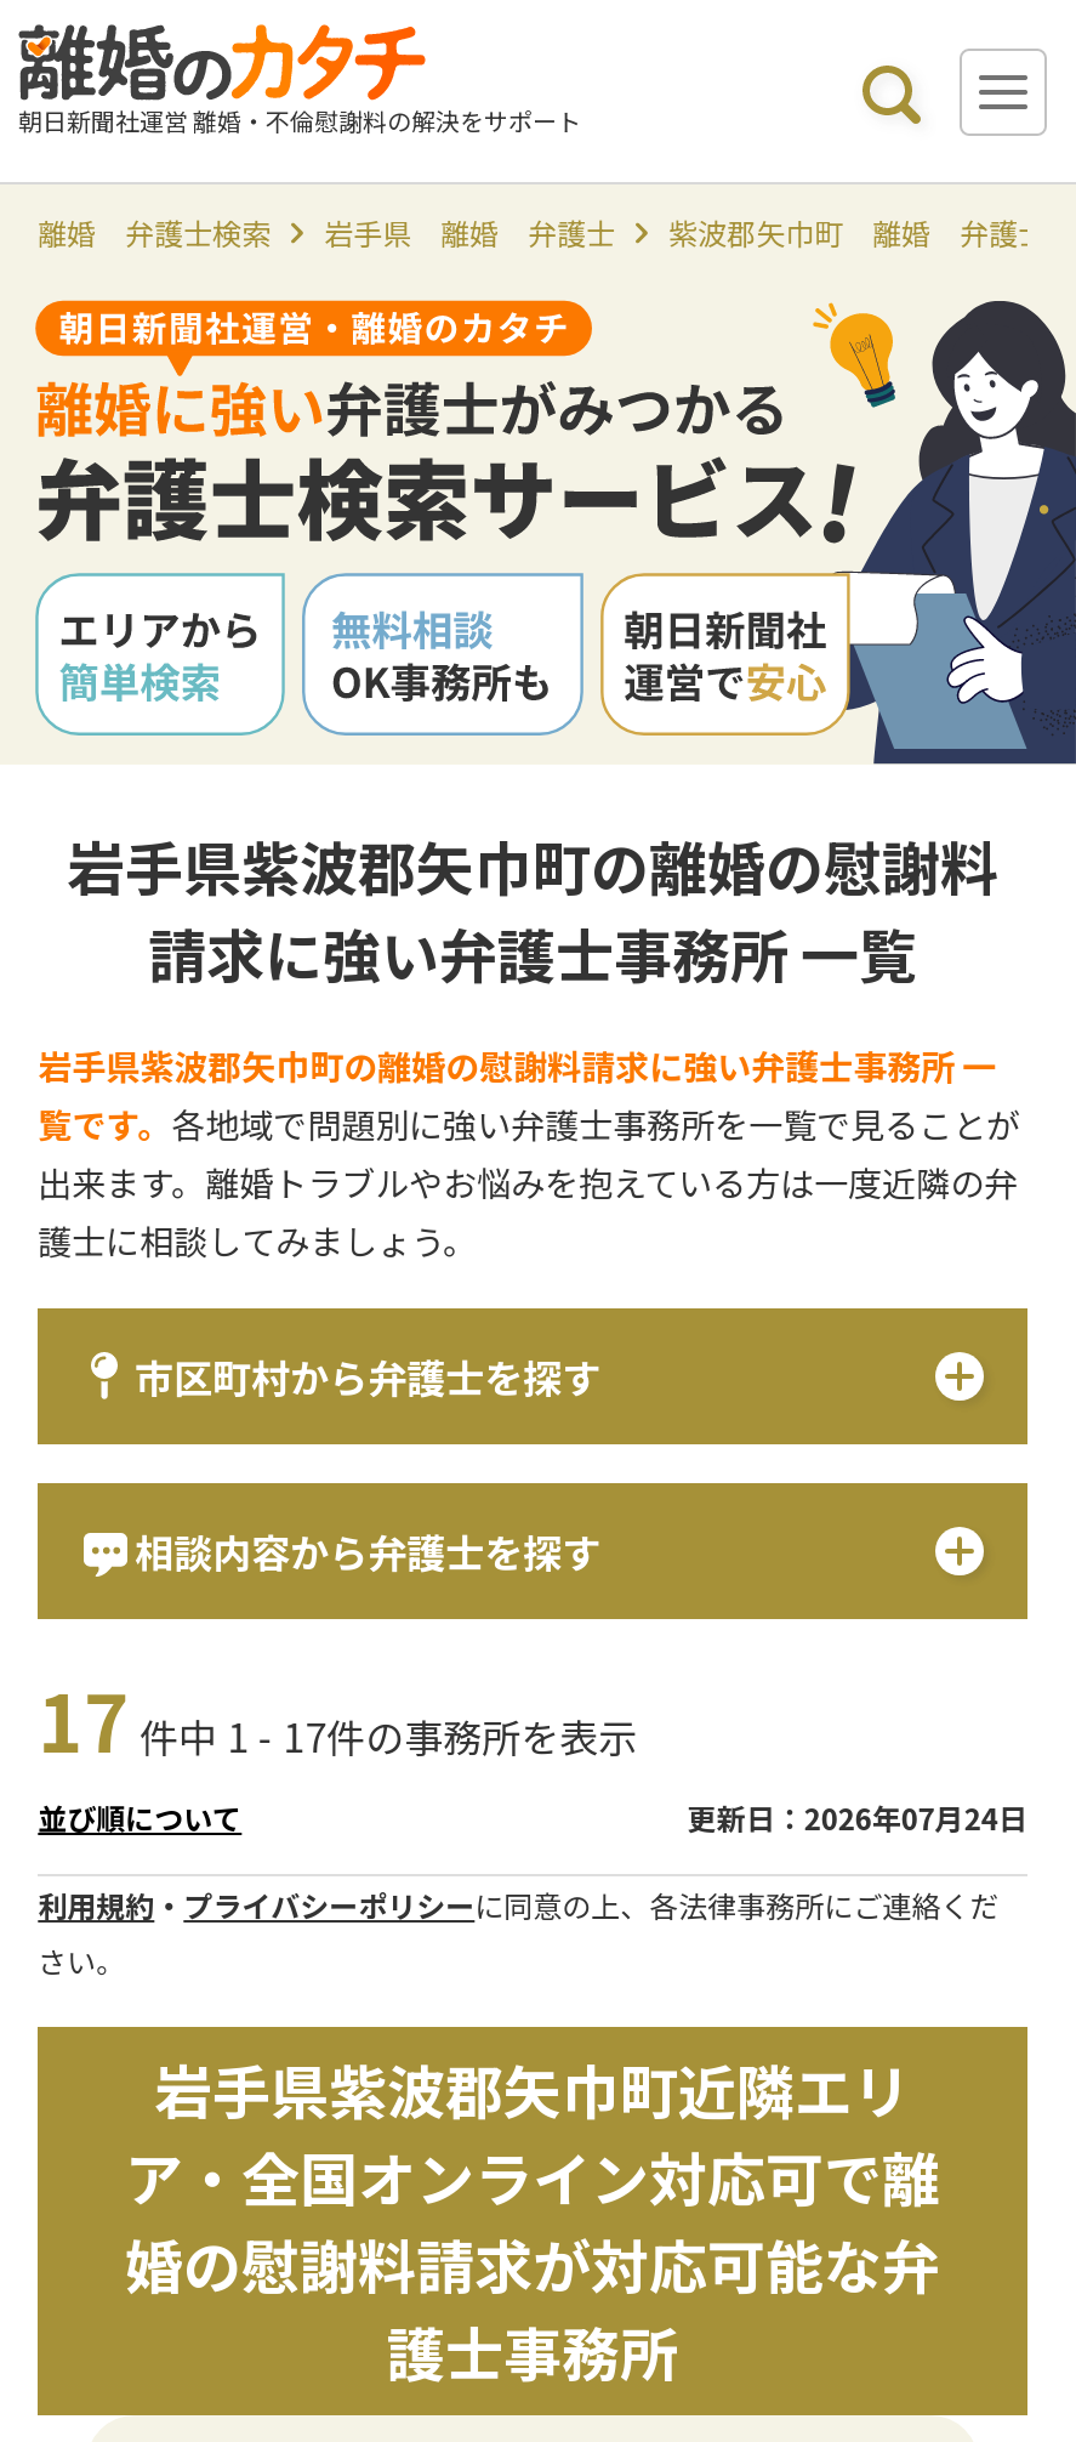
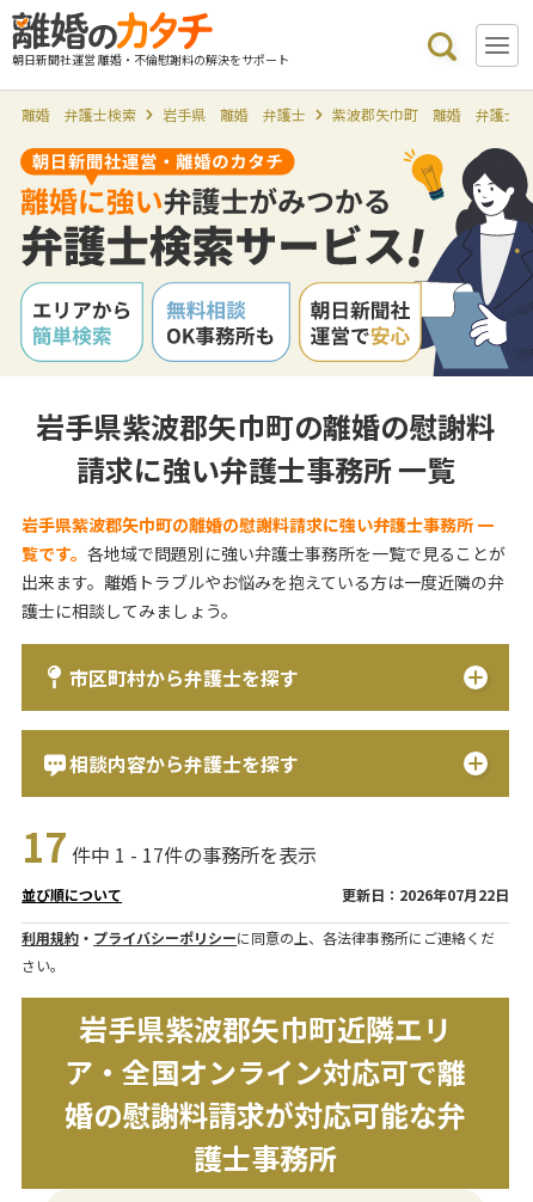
- 更新日：2026年07月24日
+ 更新日：2026年07月22日
